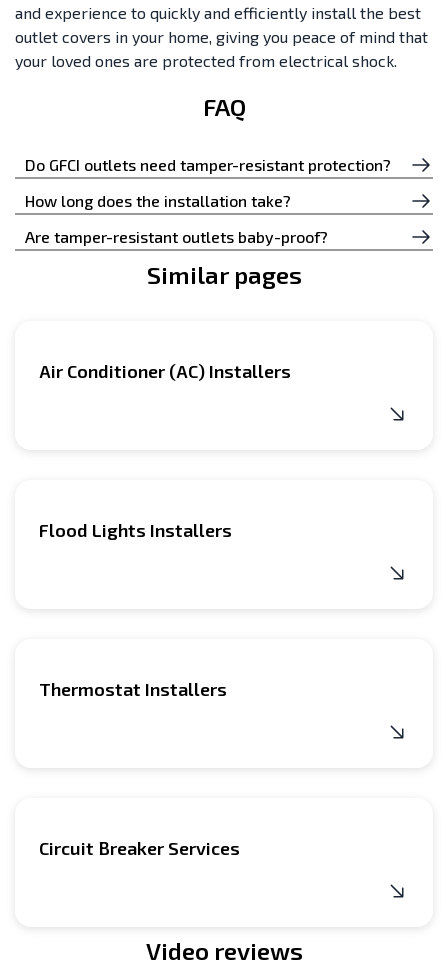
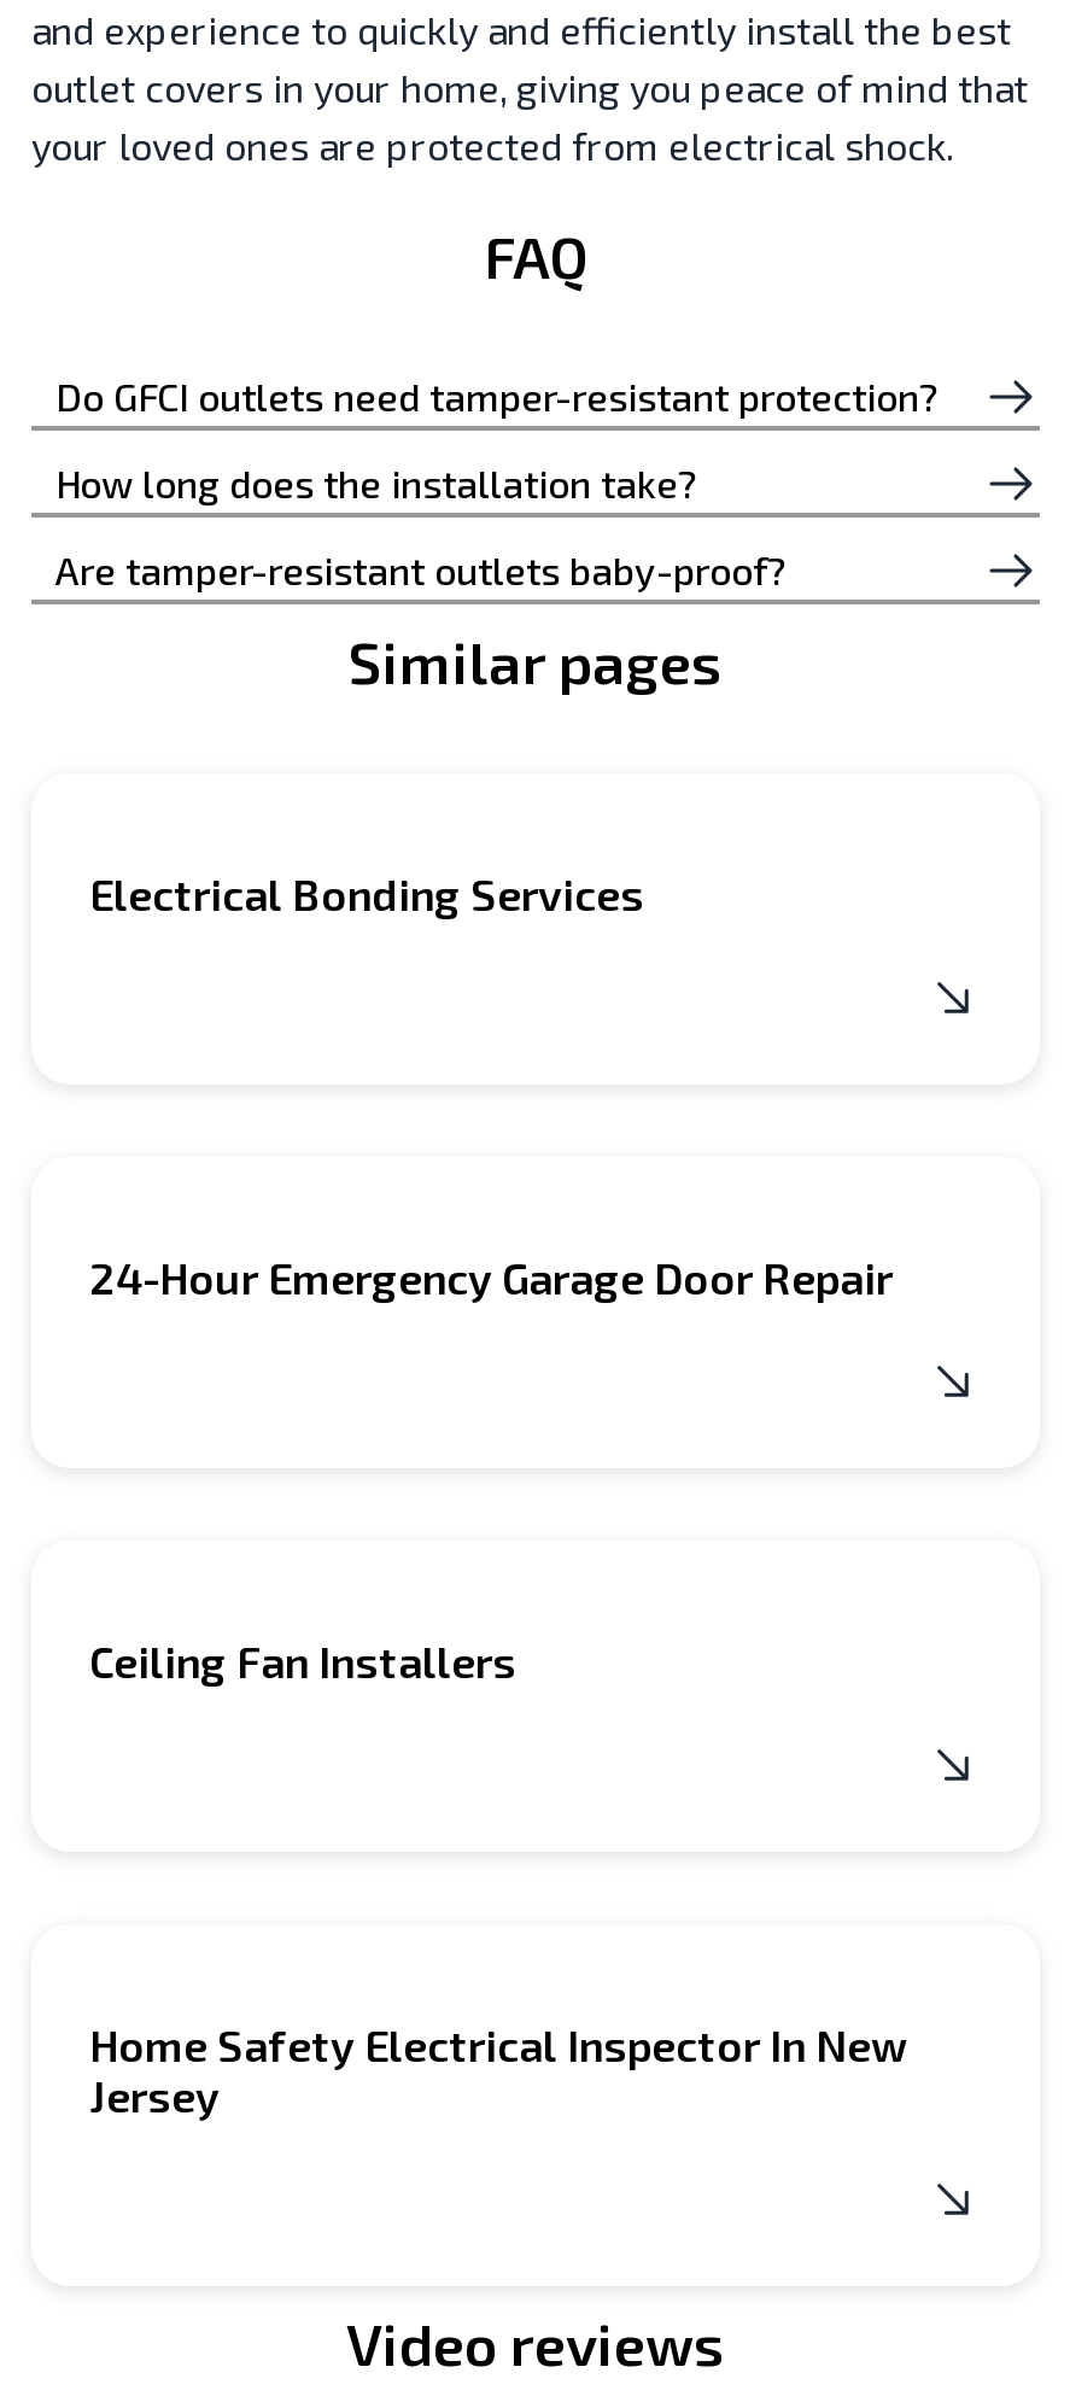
- Air Conditioner (AC) Installers
+ Electrical Bonding Services

- Flood Lights Installers
+ 24-Hour Emergency Garage Door Repair

- Thermostat Installers
+ Ceiling Fan Installers

- Circuit Breaker Services
+ Home Safety Electrical Inspector In New
+ Jersey
